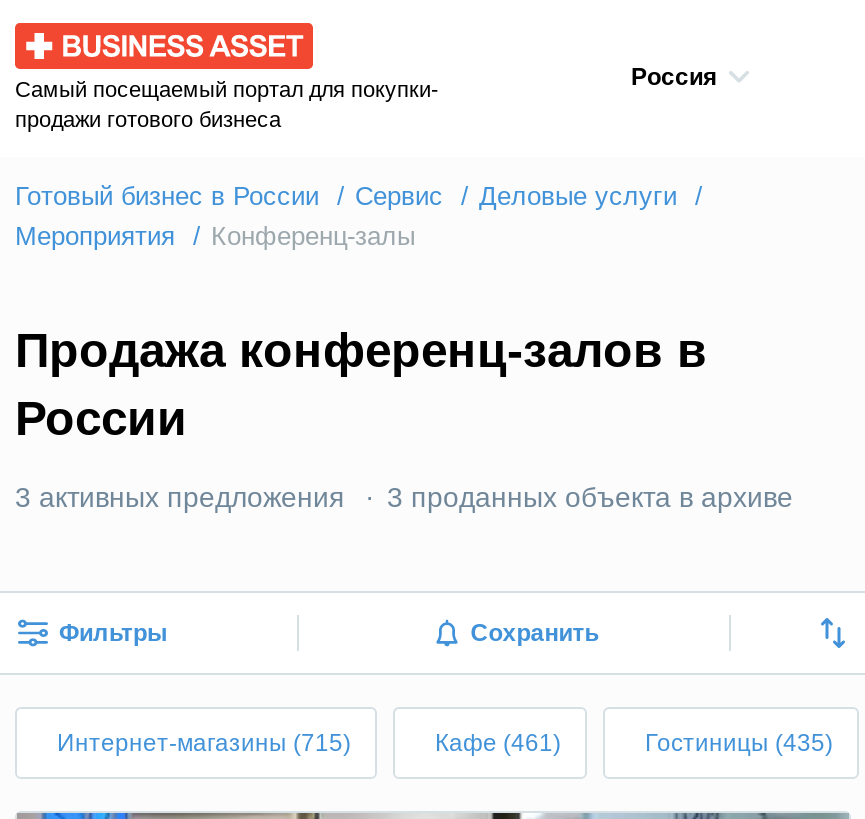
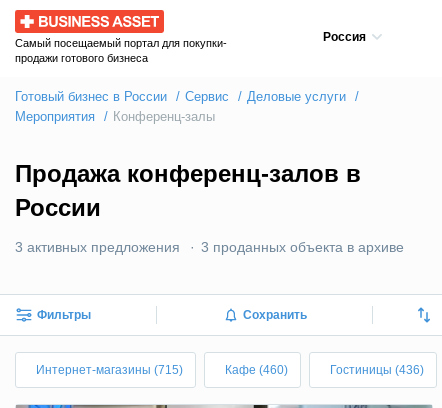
- Кафе (461)
+ Кафе (460)

- Гостиницы (435)
+ Гостиницы (436)
